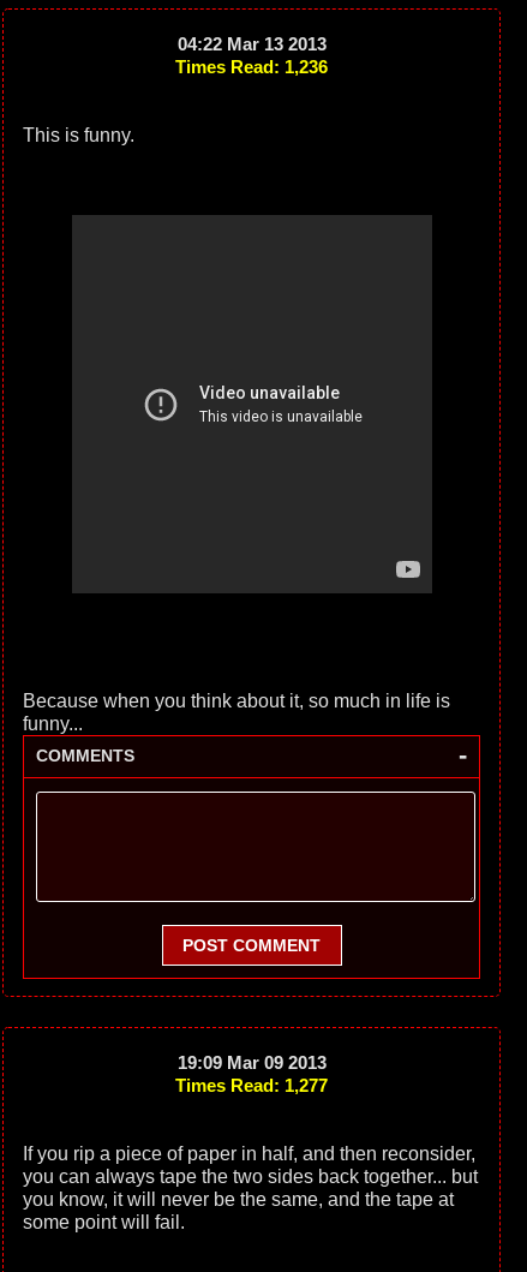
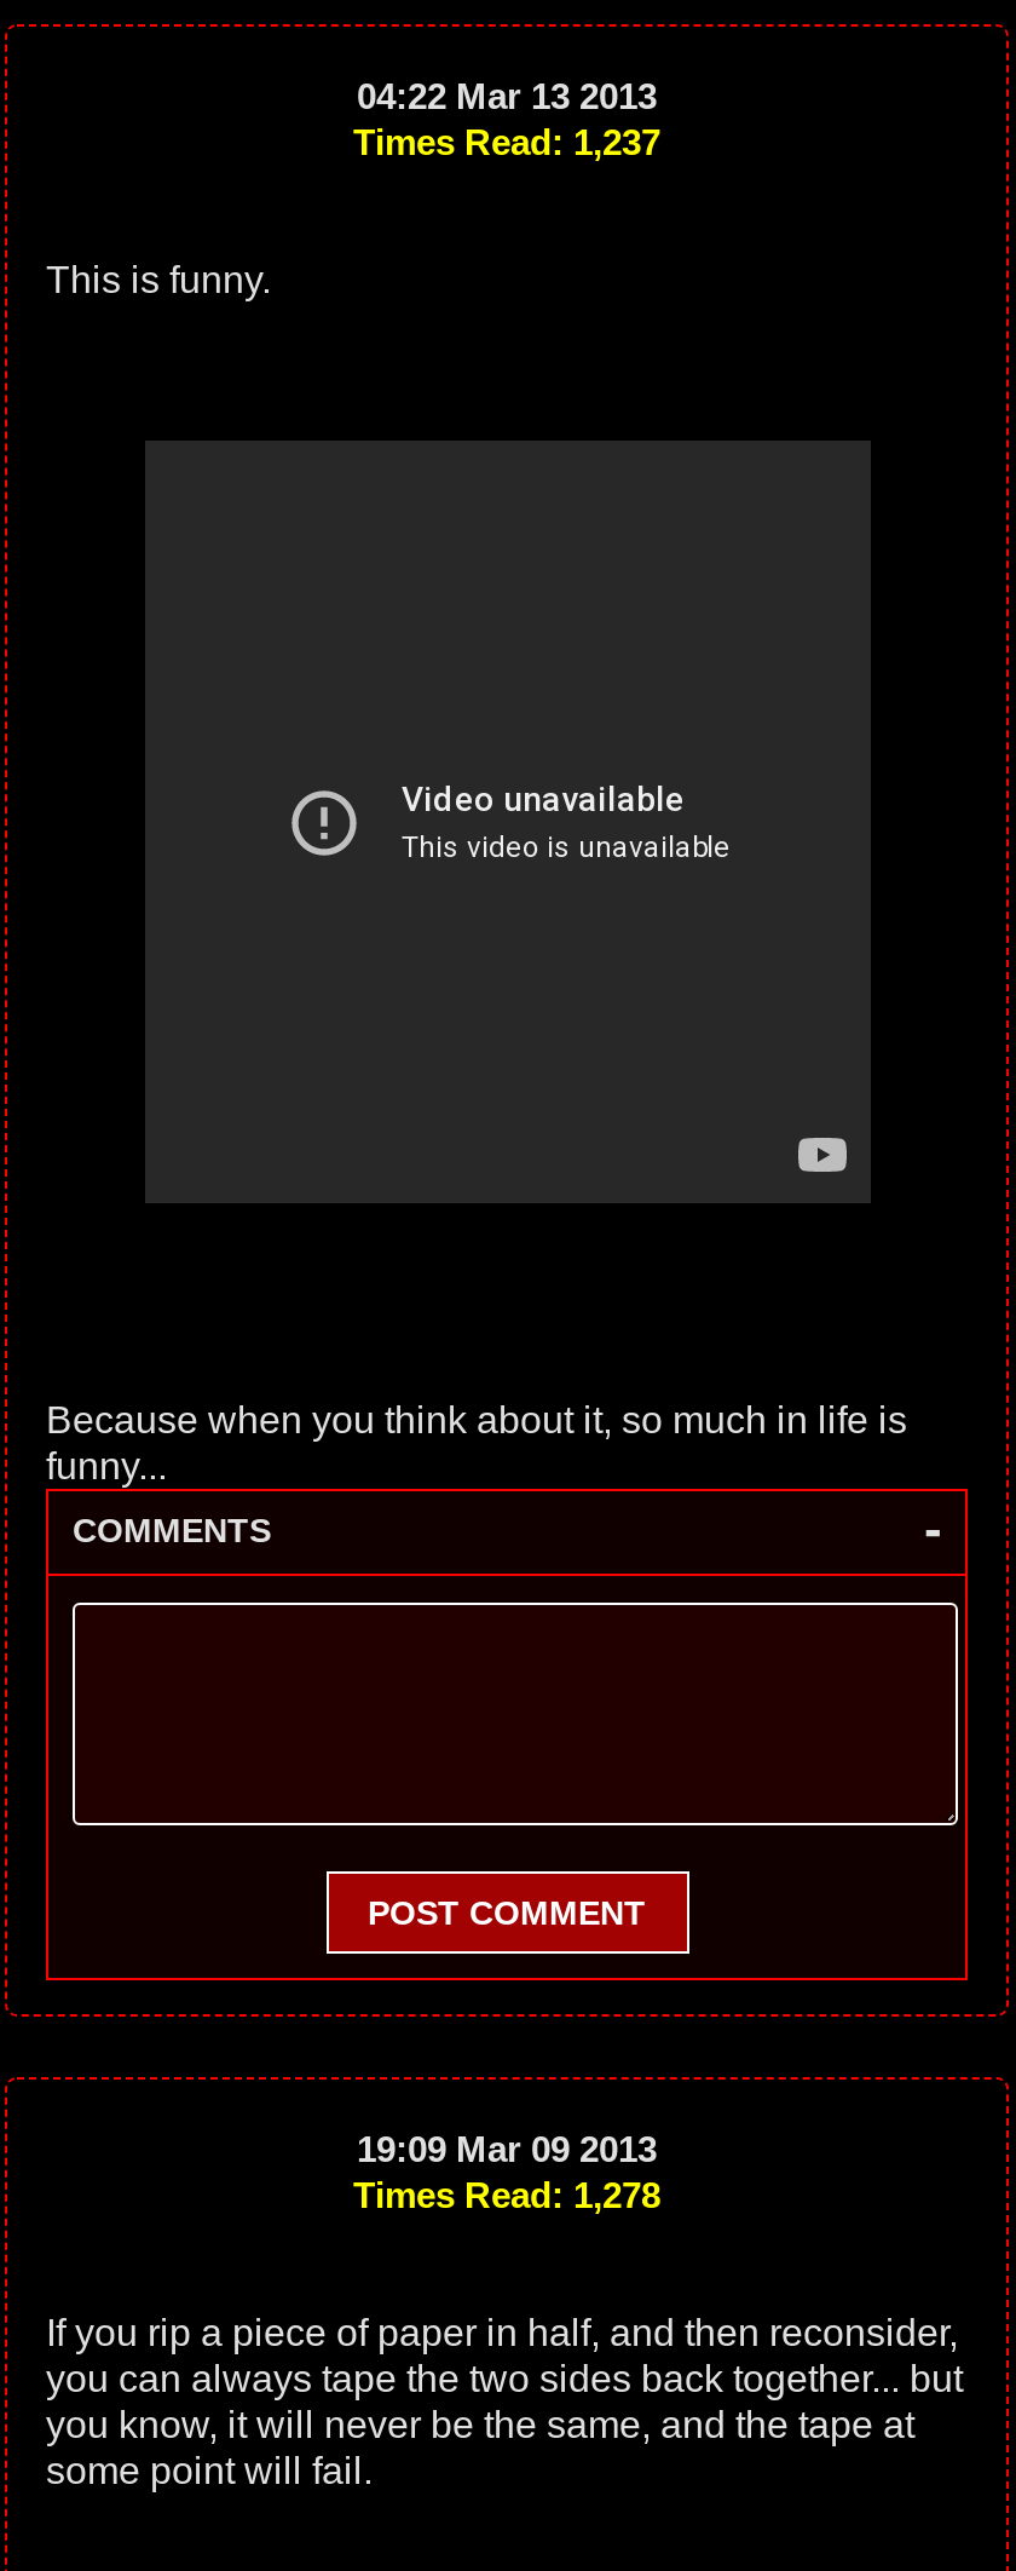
- Times Read: 1,236
+ Times Read: 1,237

- Times Read: 1,277
+ Times Read: 1,278
